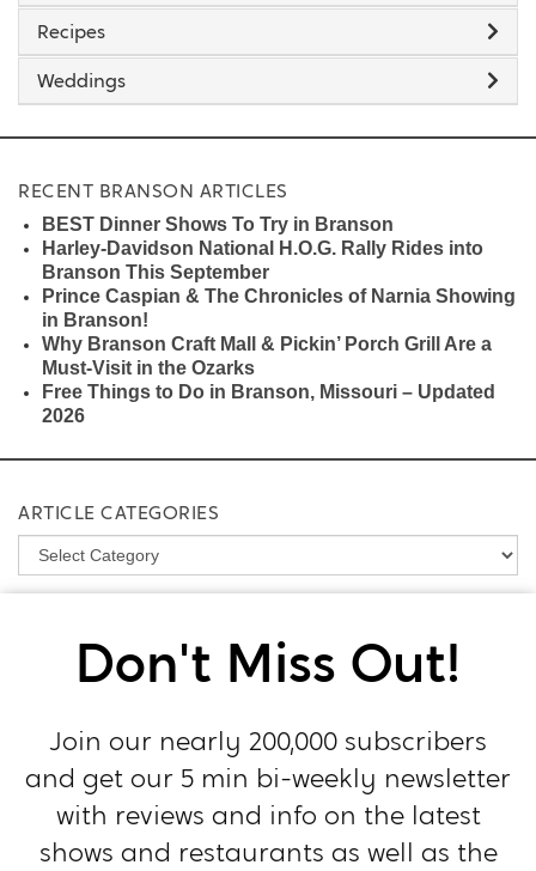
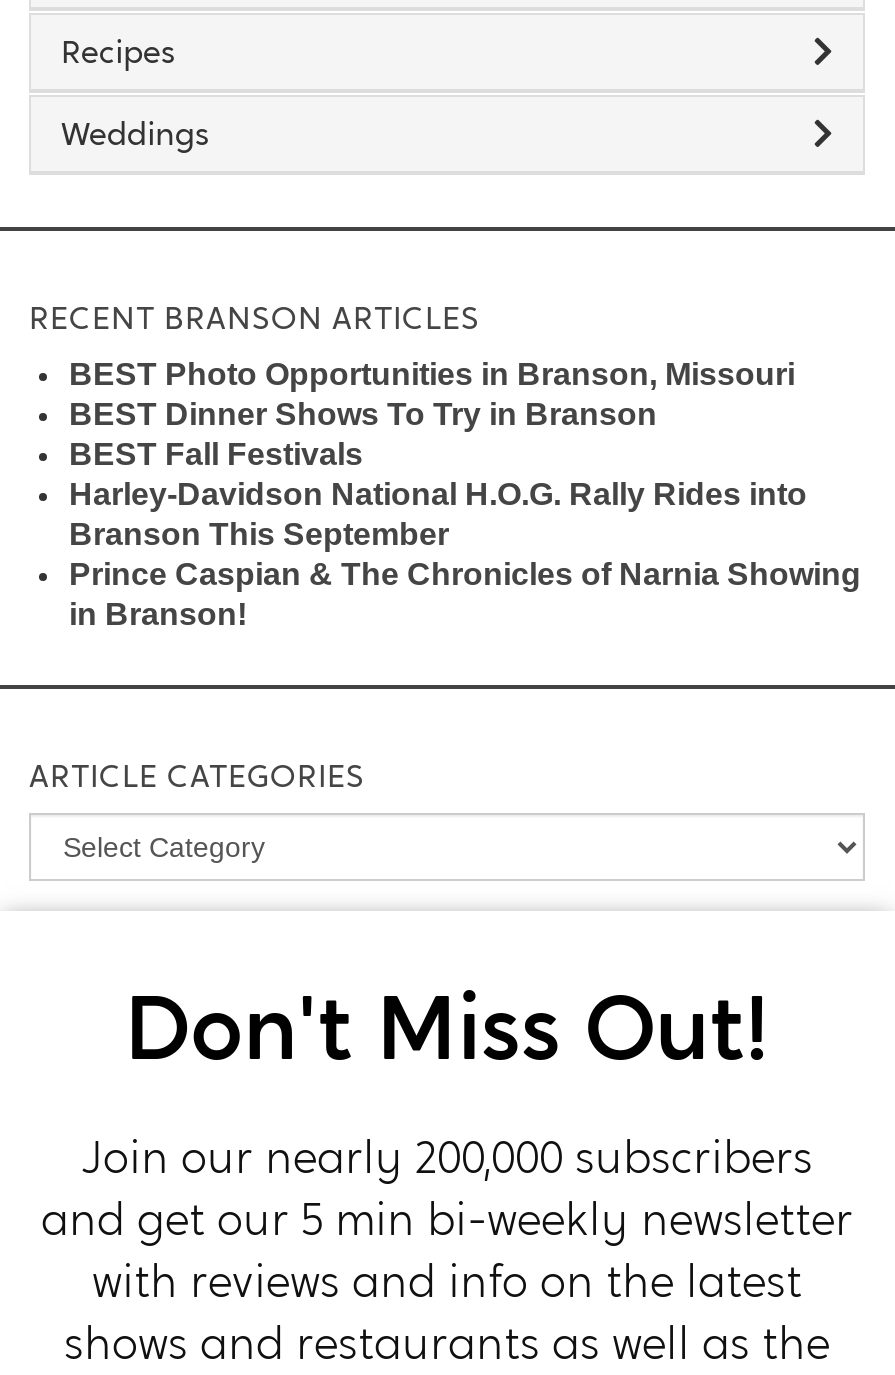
+ BEST Photo Opportunities in Branson, Missouri

moved down: BEST Dinner Shows To Try in Branson

+ BEST Fall Festivals

moved down: Harley-Davidson National H.O.G. Rally Rides into | Branson This September | Prince Caspian & The Chronicles of Narnia Showing | in Branson!

- Why Branson Craft Mall & Pickin’ Porch Grill Are a
- Must-Visit in the Ozarks
- Free Things to Do in Branson, Missouri – Updated
- 2026
